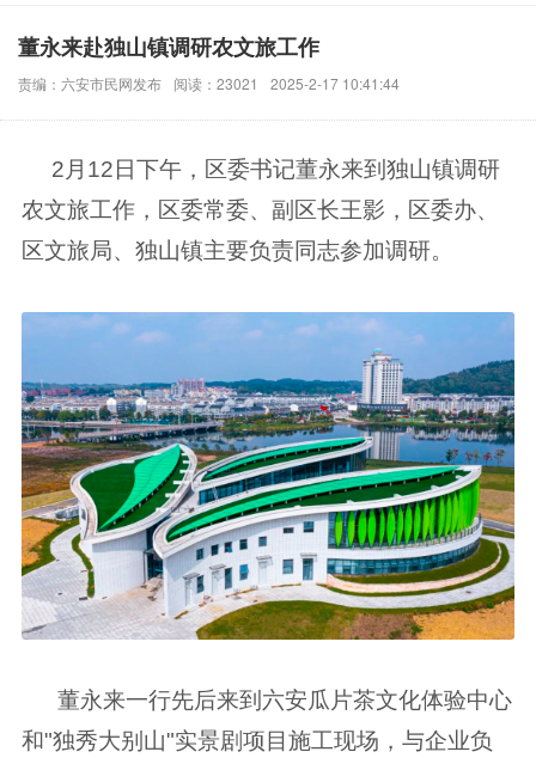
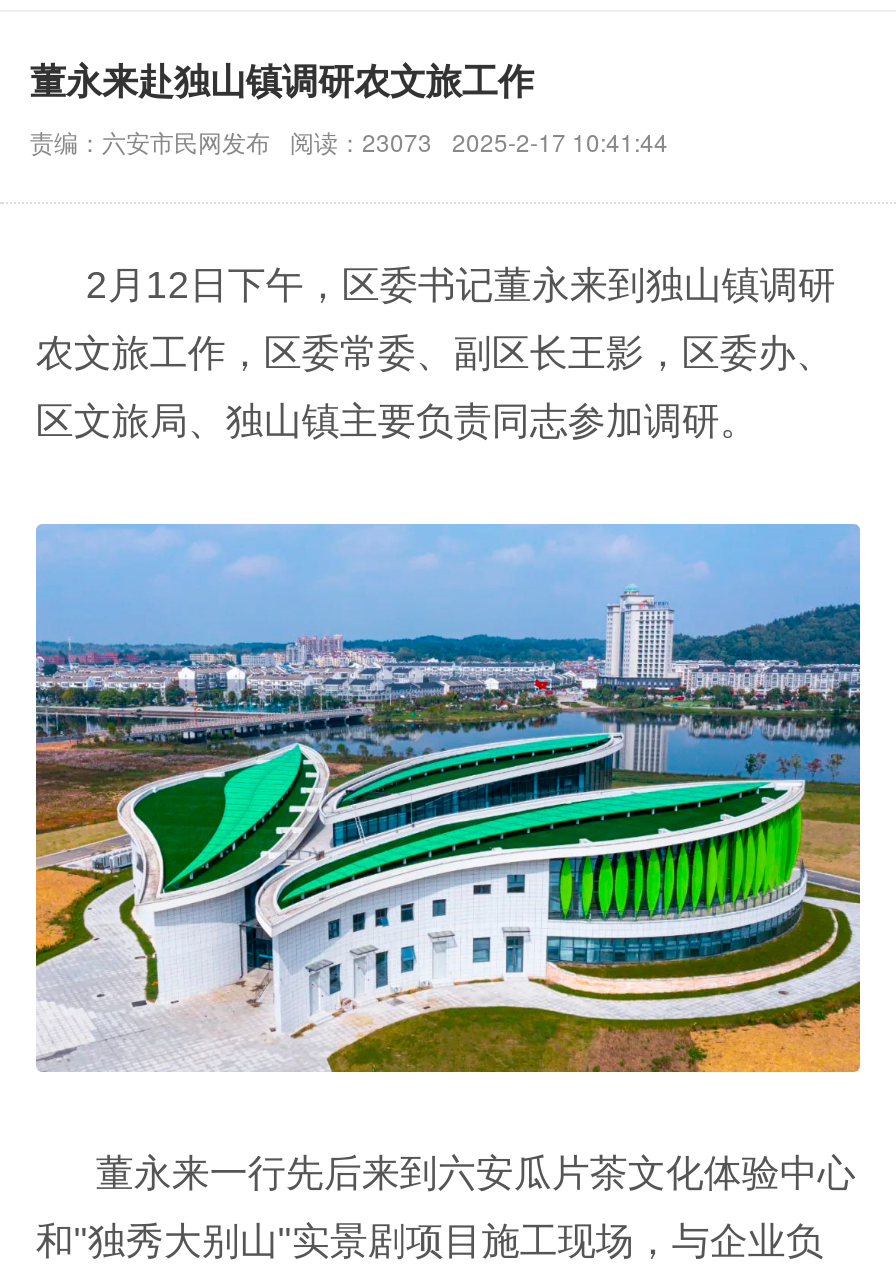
- 责编：六安市民网发布 阅读：23021 2025-2-17 10:41:44
+ 责编：六安市民网发布 阅读：23073 2025-2-17 10:41:44
